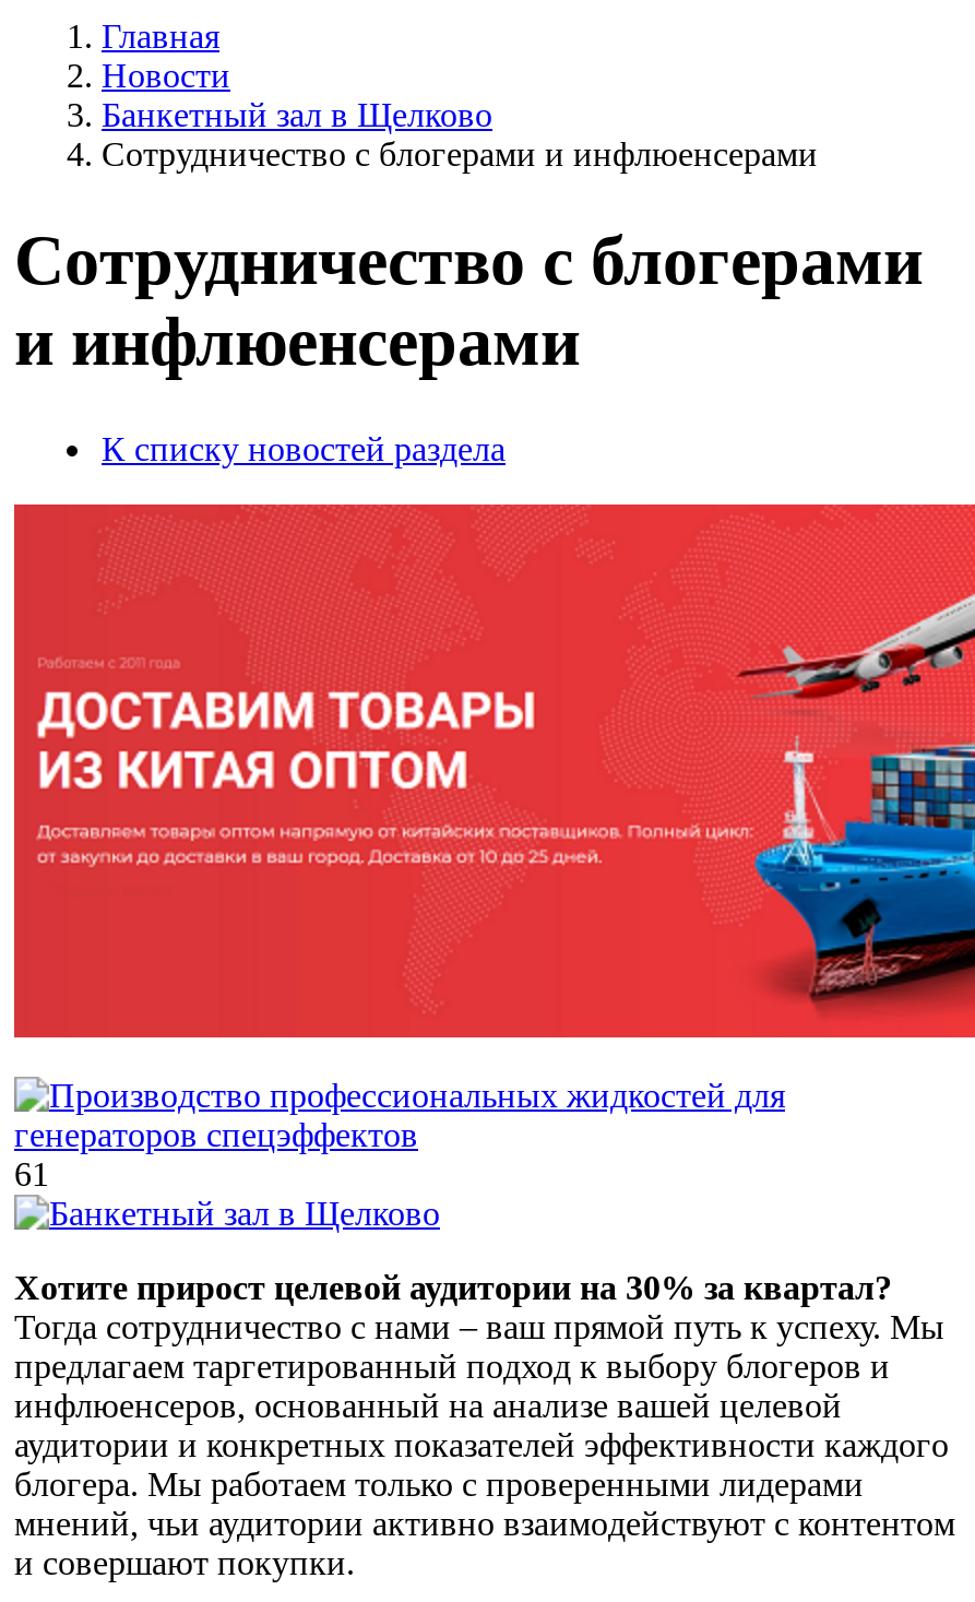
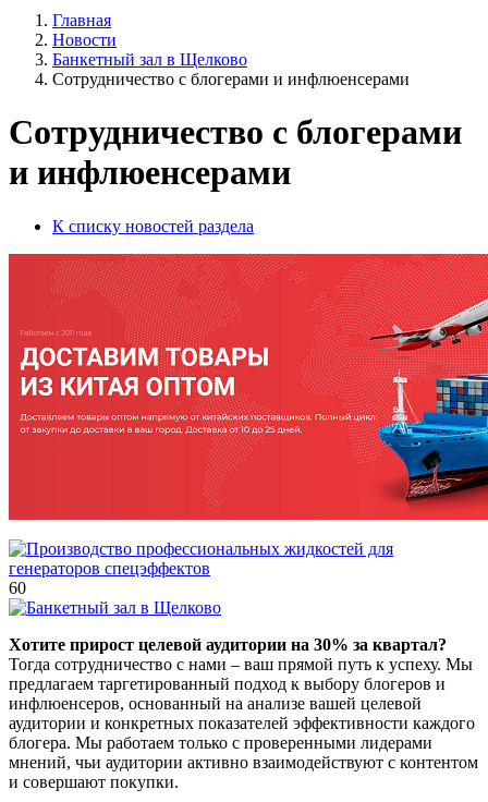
- 61
+ 60
